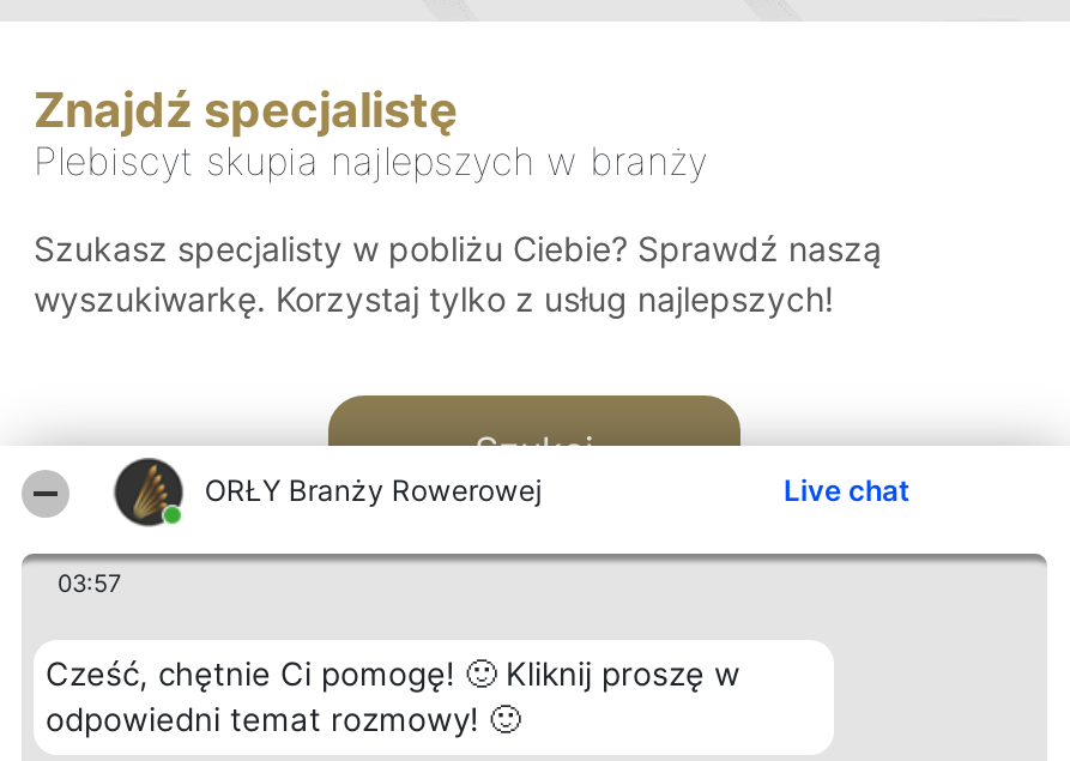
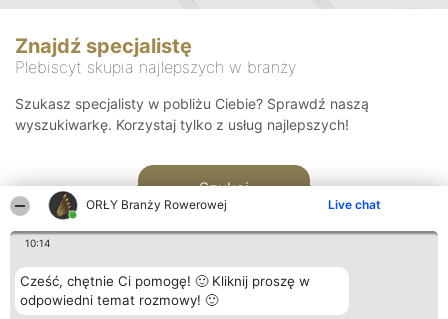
- 03:57
+ 10:14
